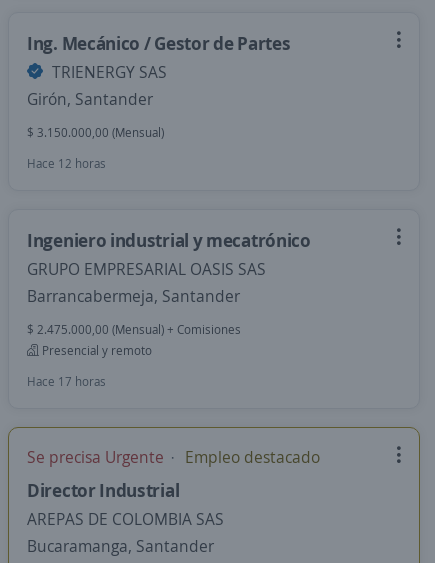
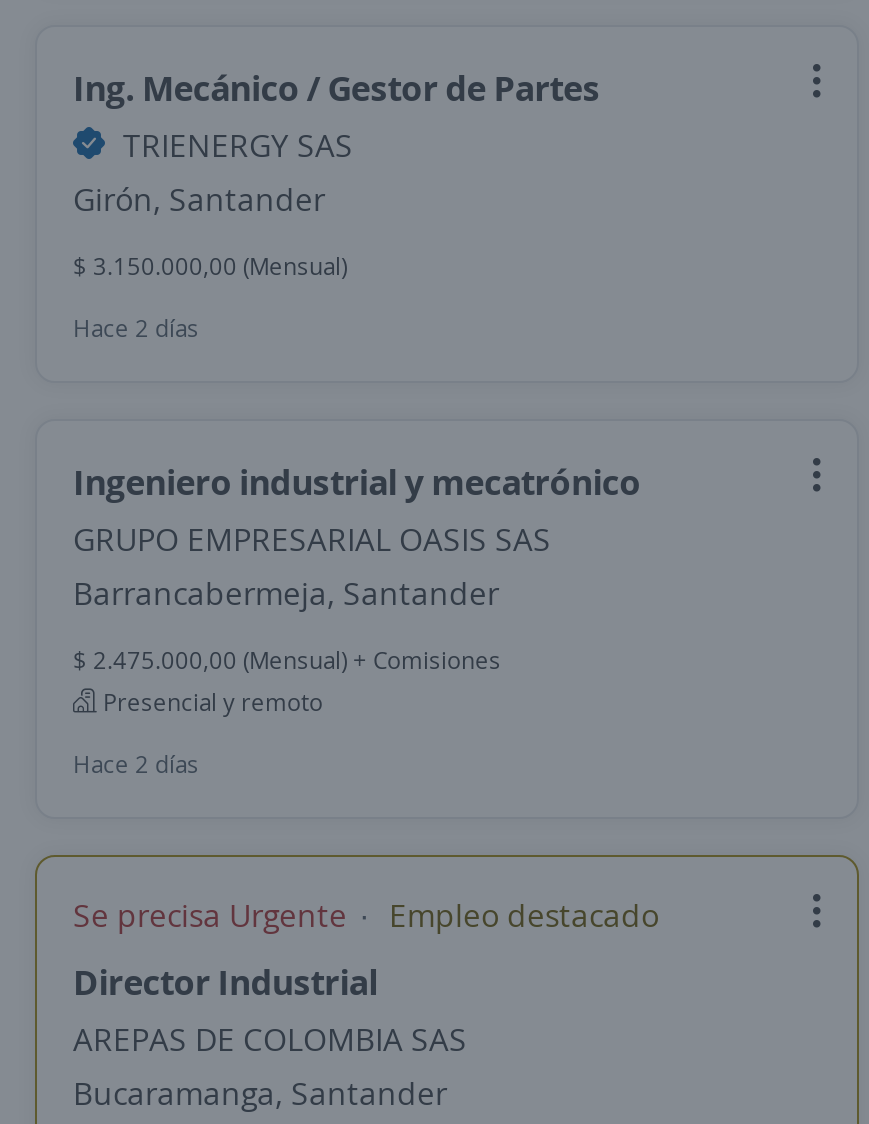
- Hace 12 horas
+ Hace 2 días

- Hace 17 horas
+ Hace 2 días
